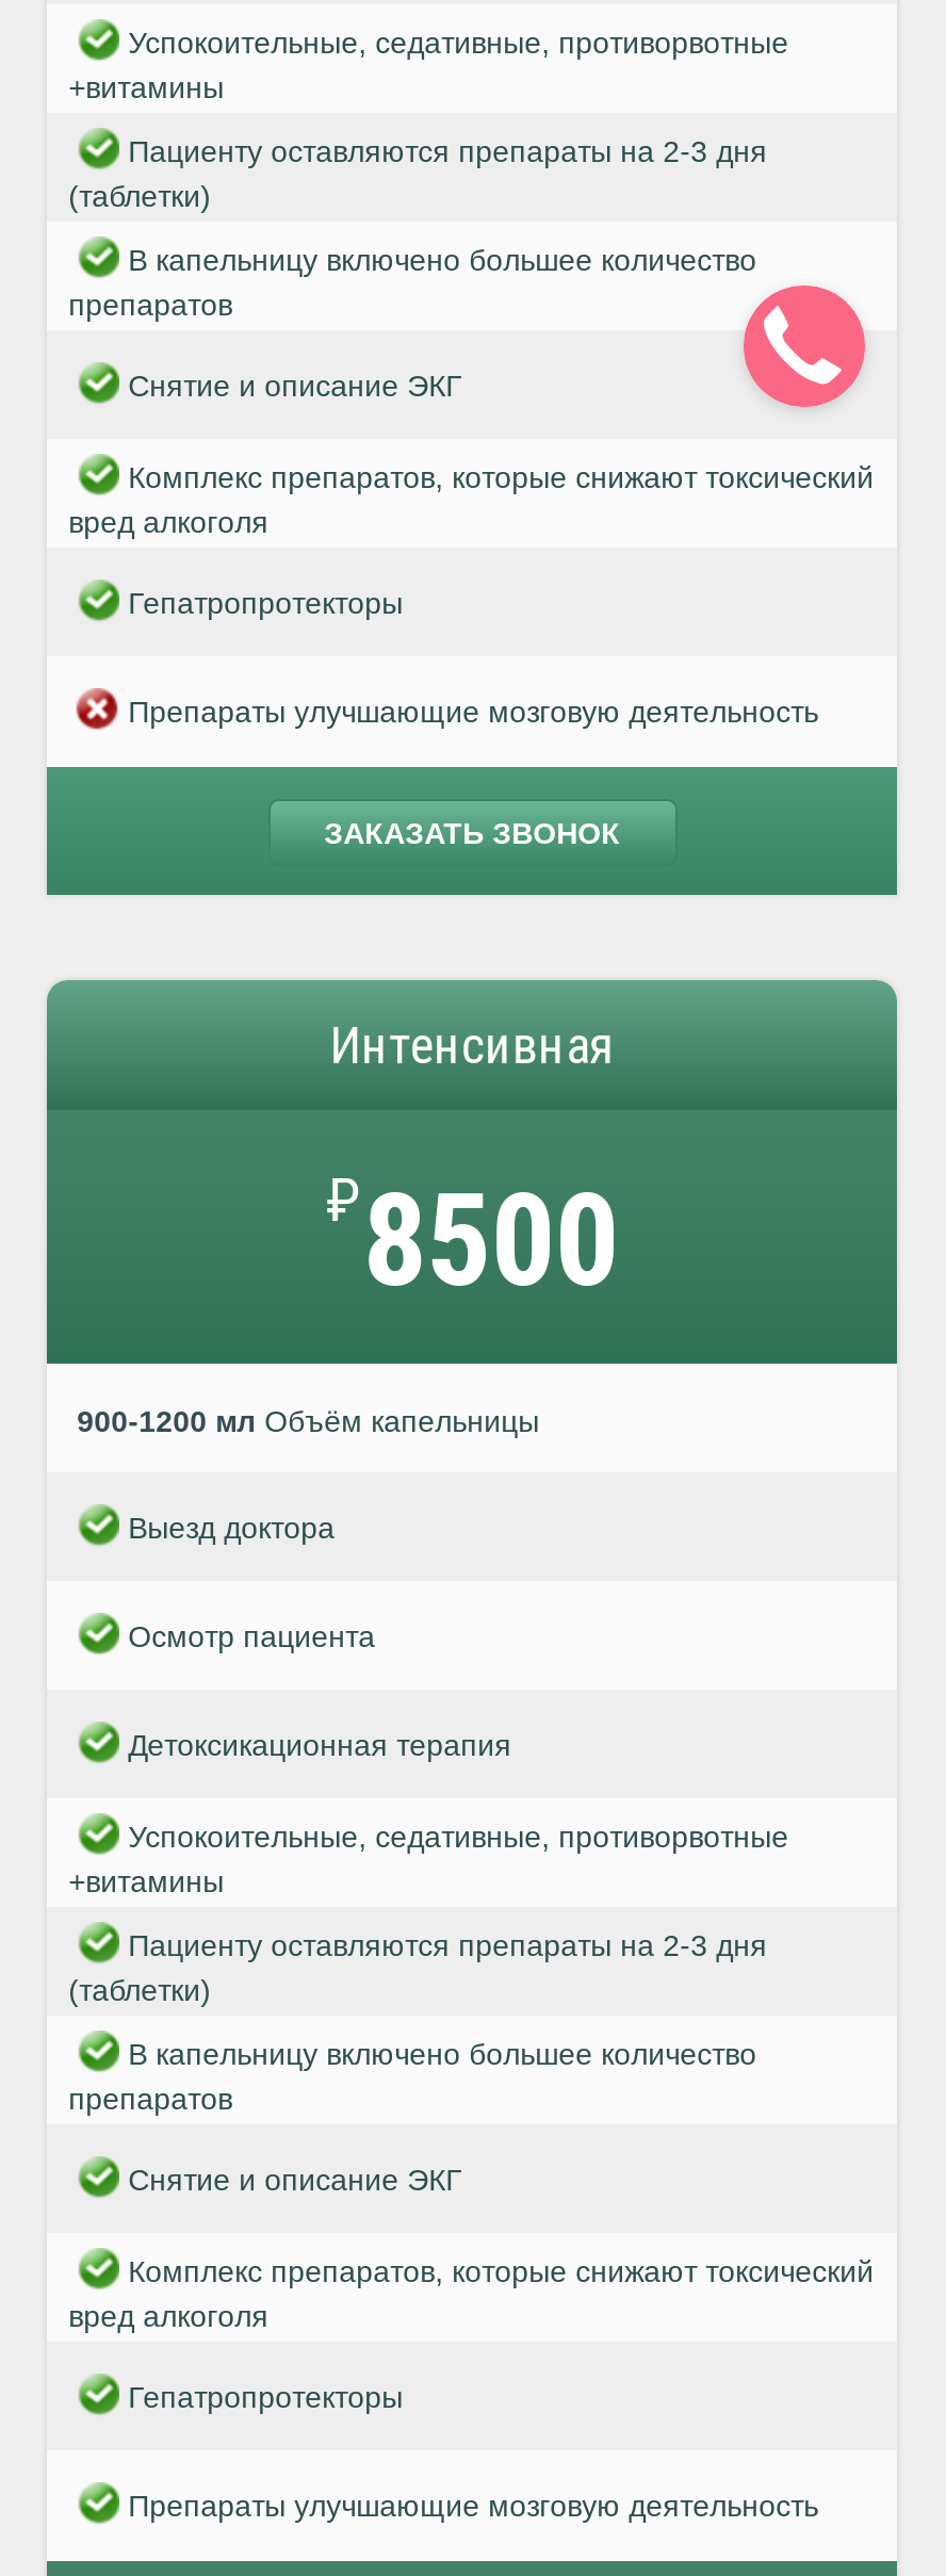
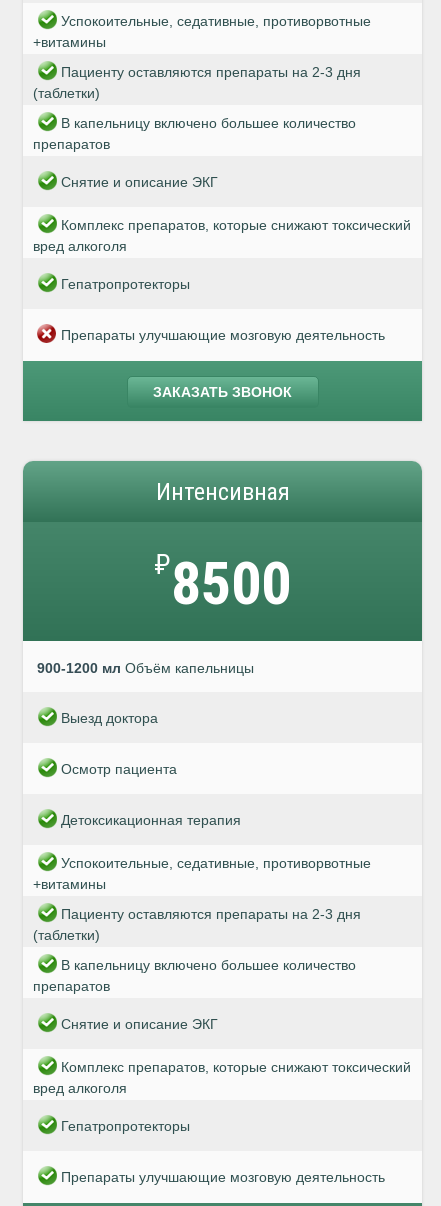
- [image]
